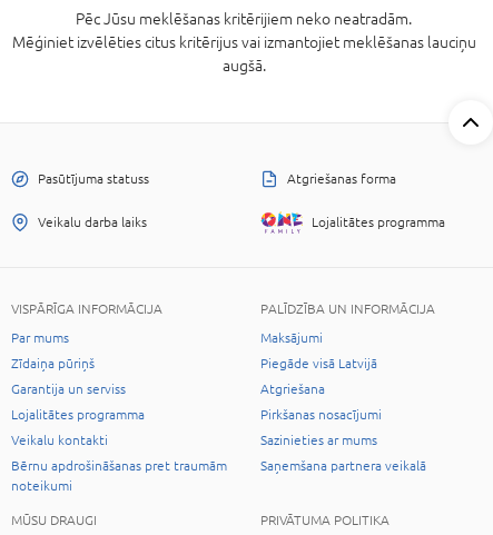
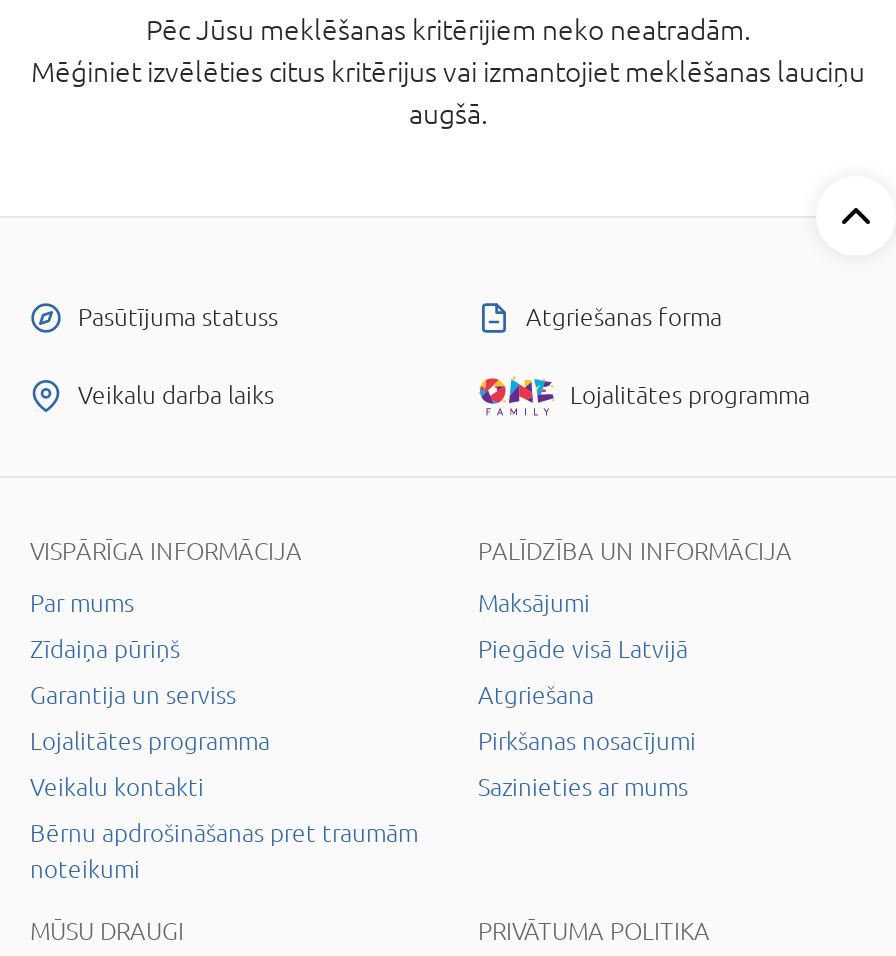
- Saņemšana partnera veikalā
